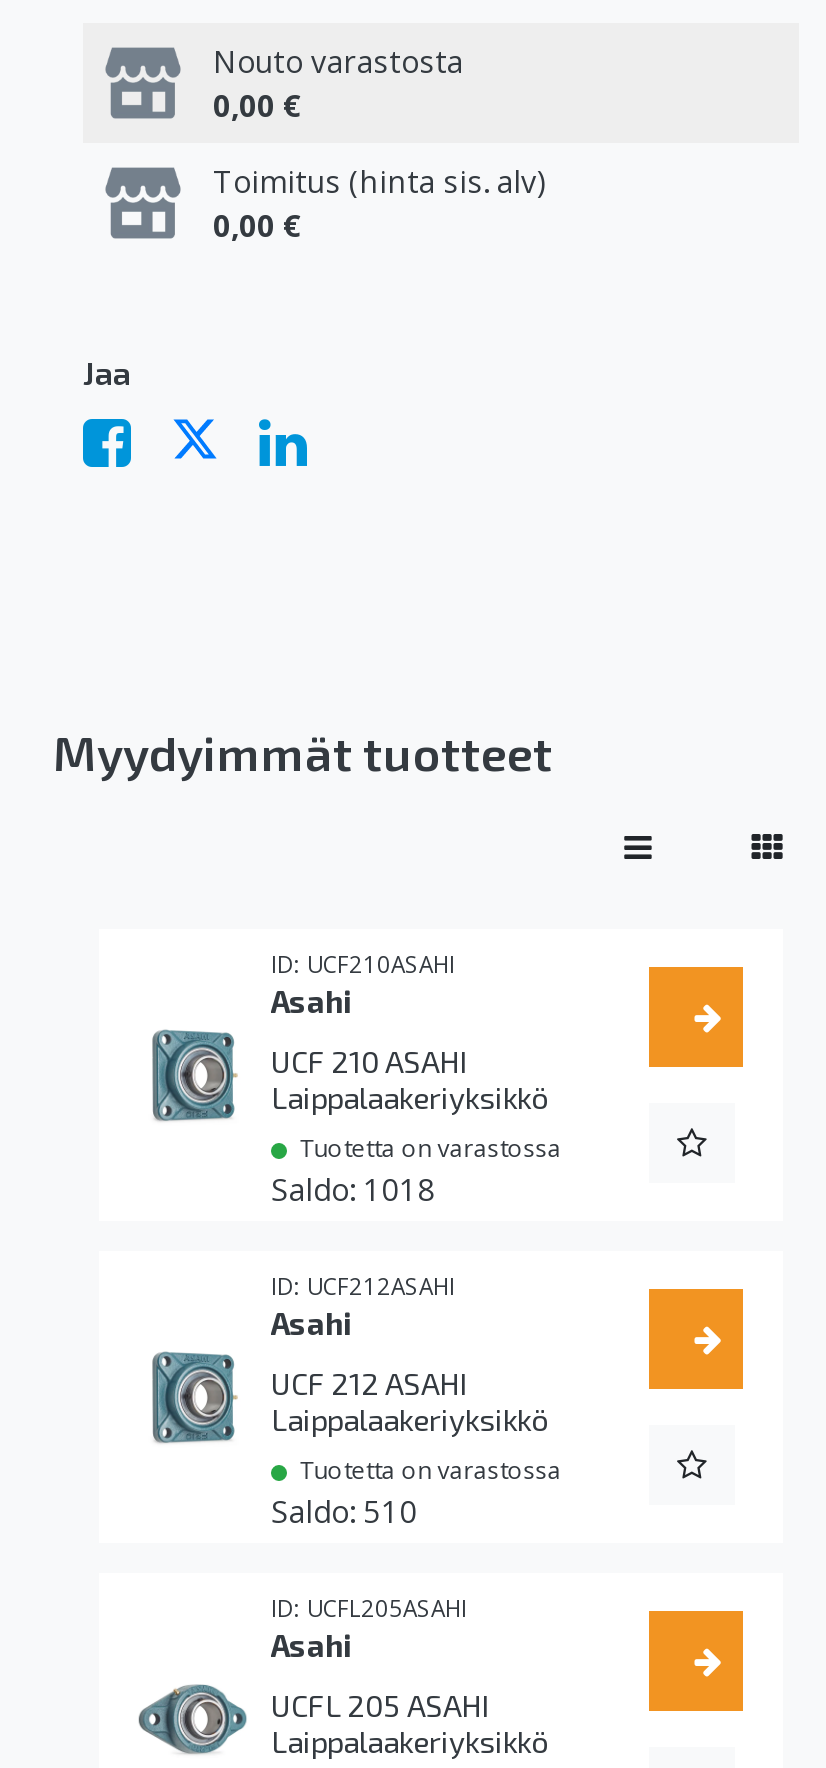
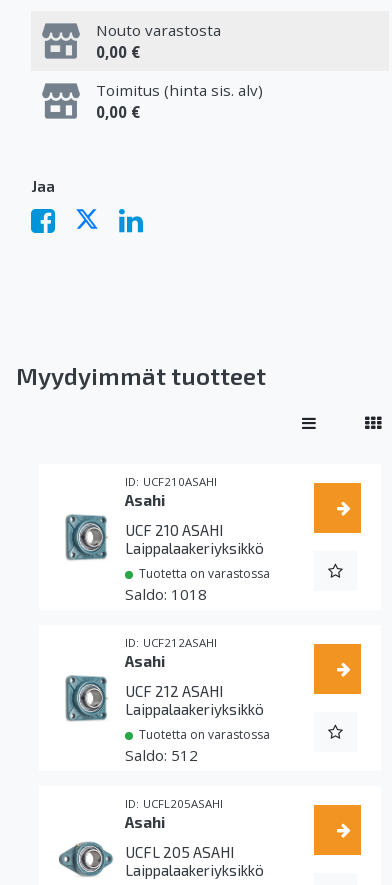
- 510
+ 512
